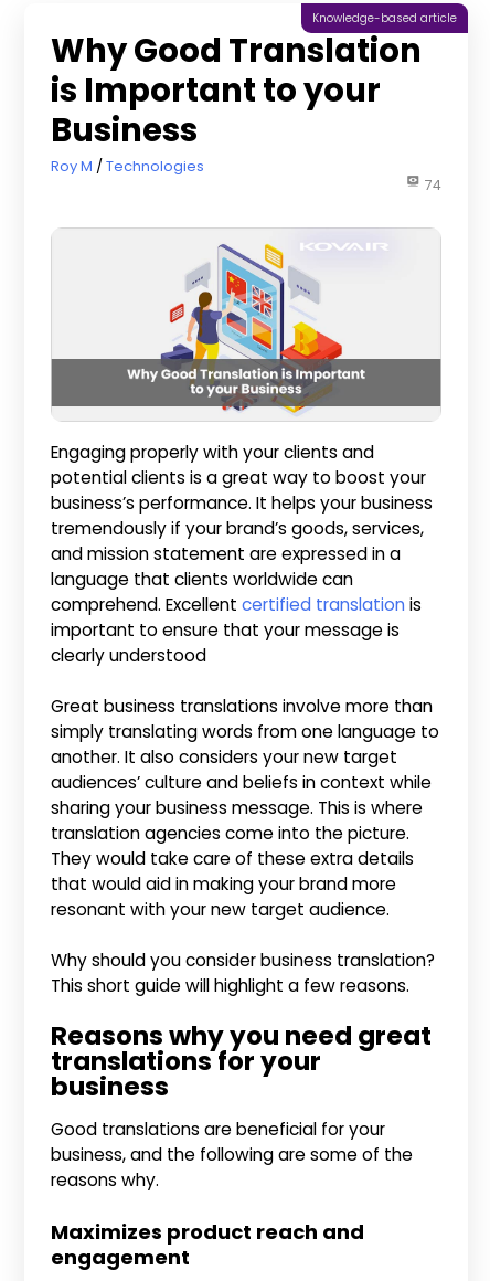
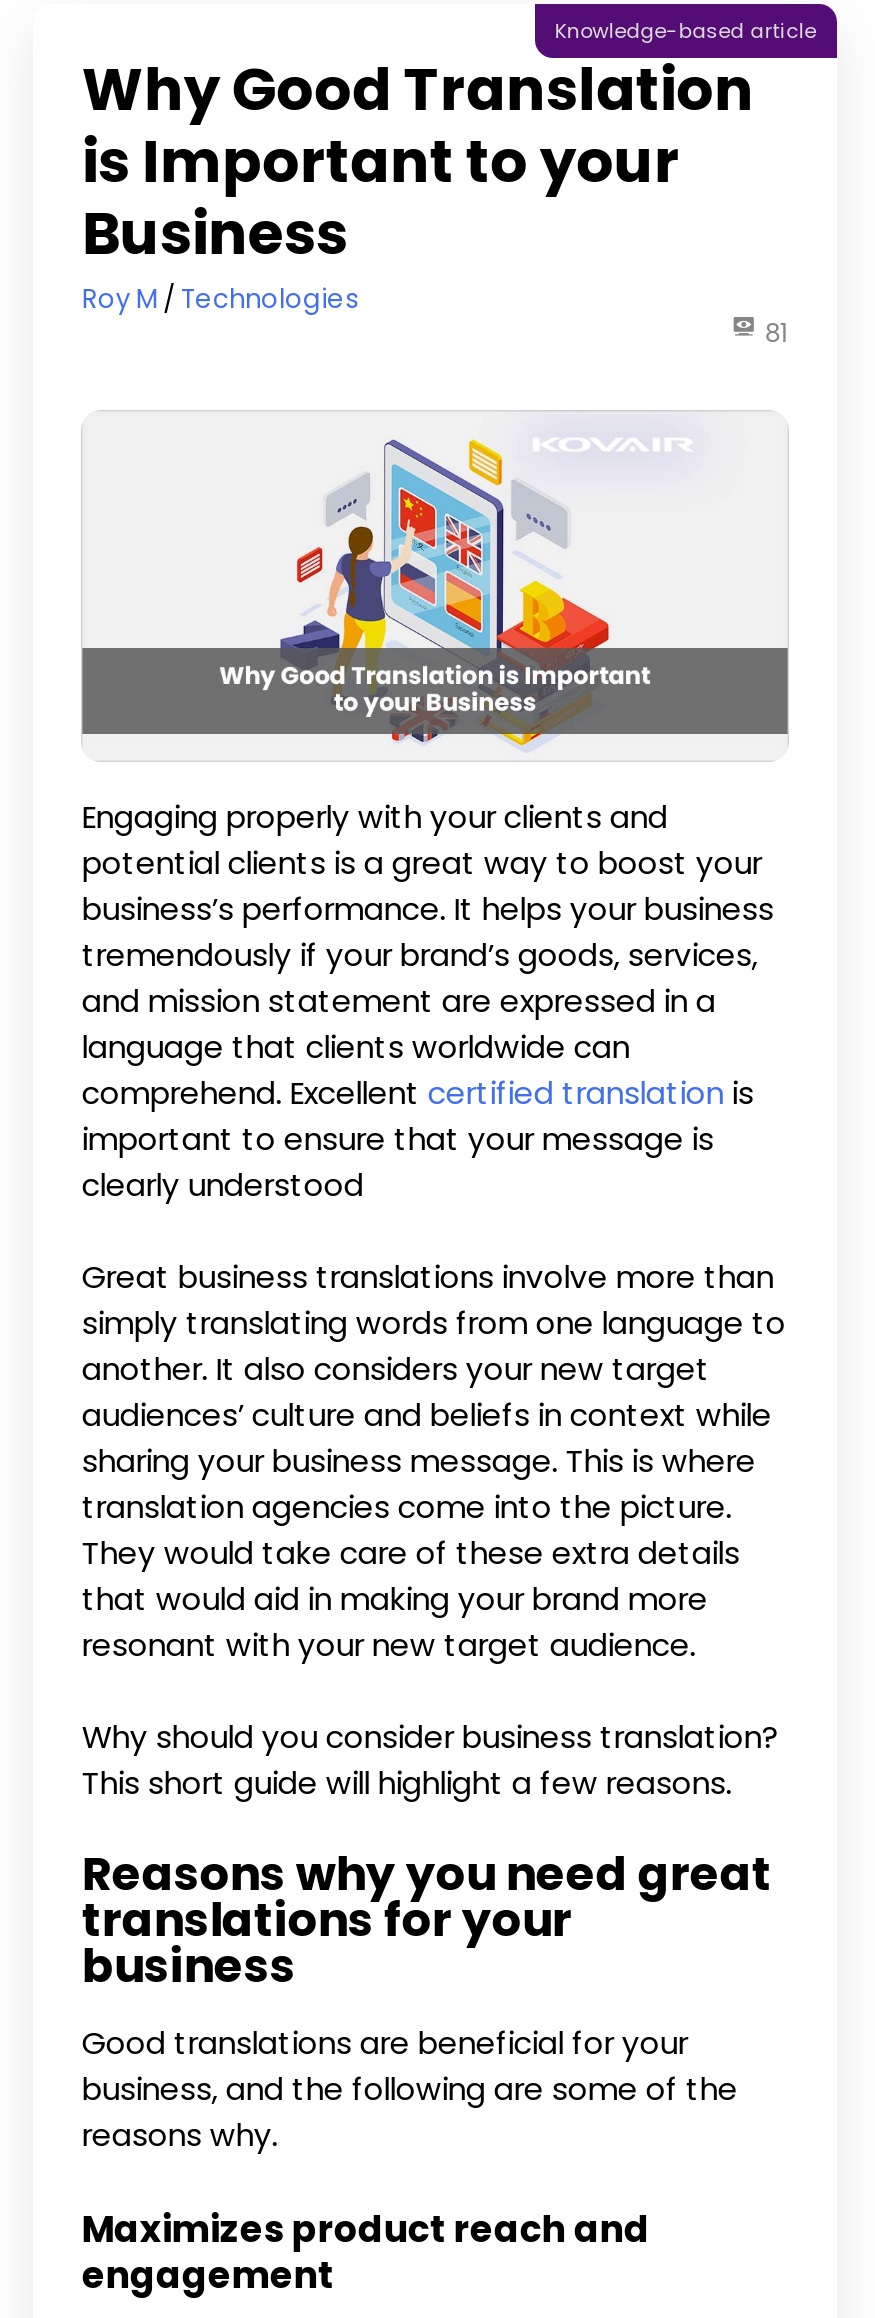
- 74
+ 81
